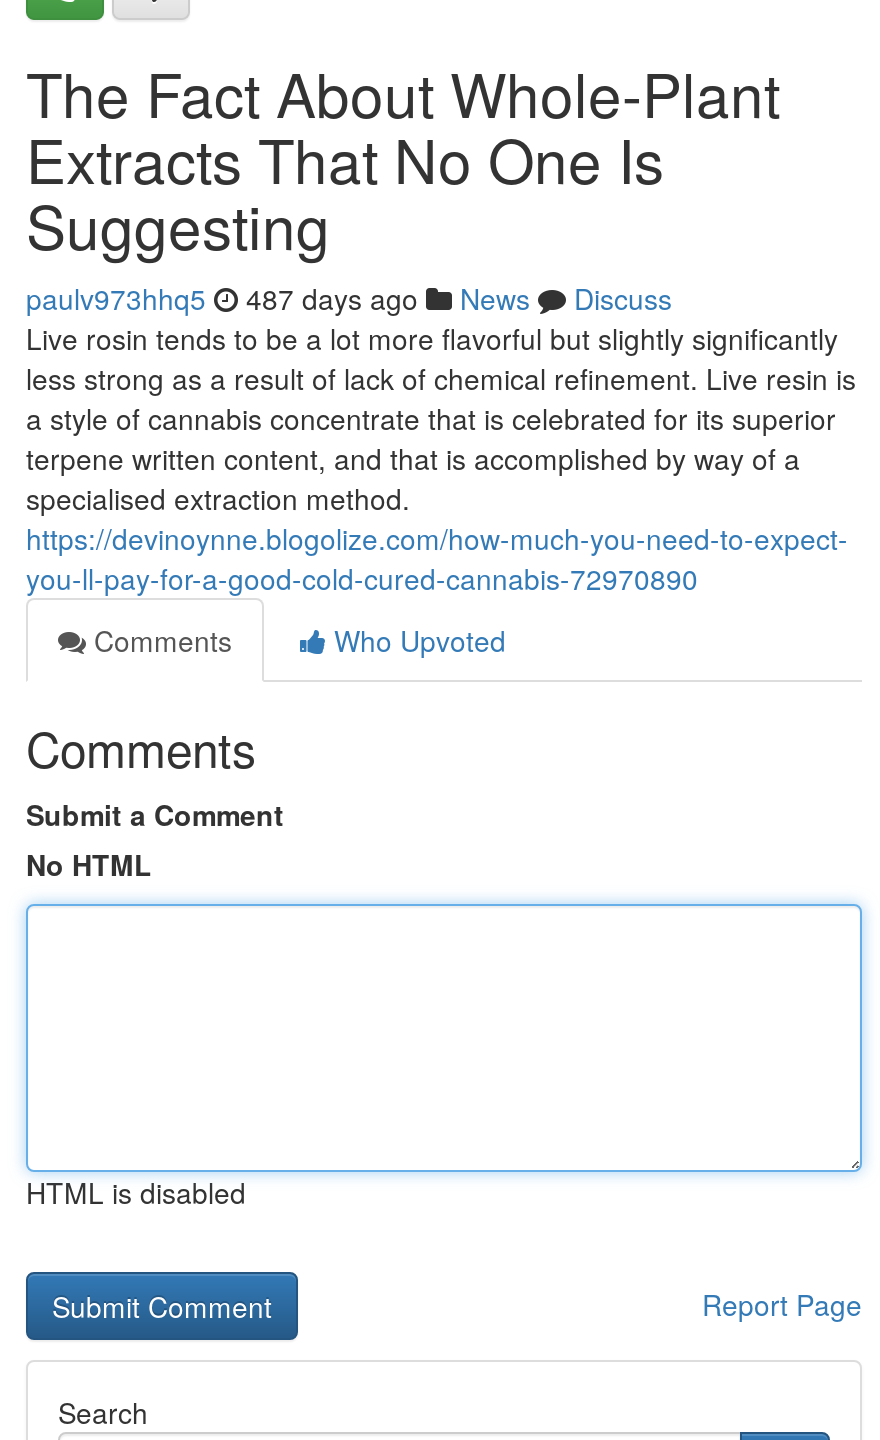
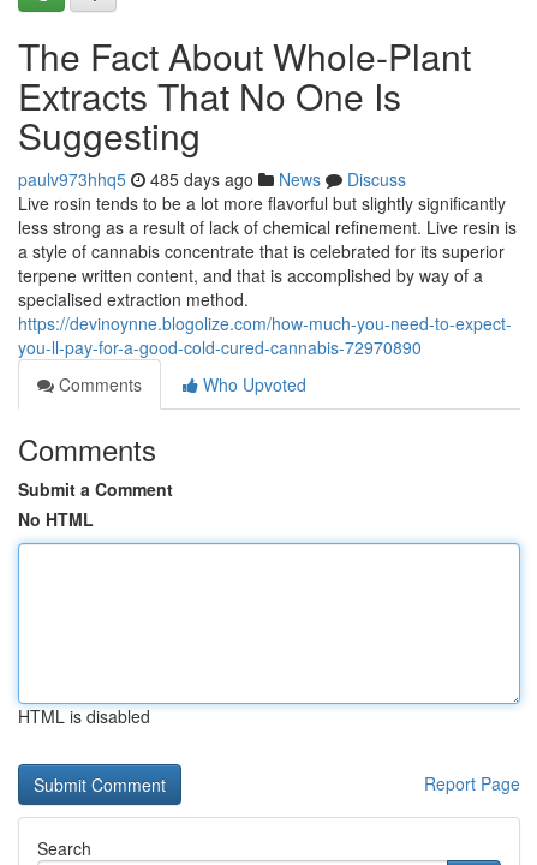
- paulv973hhq5 487 days ago News Discuss
+ paulv973hhq5 485 days ago News Discuss
